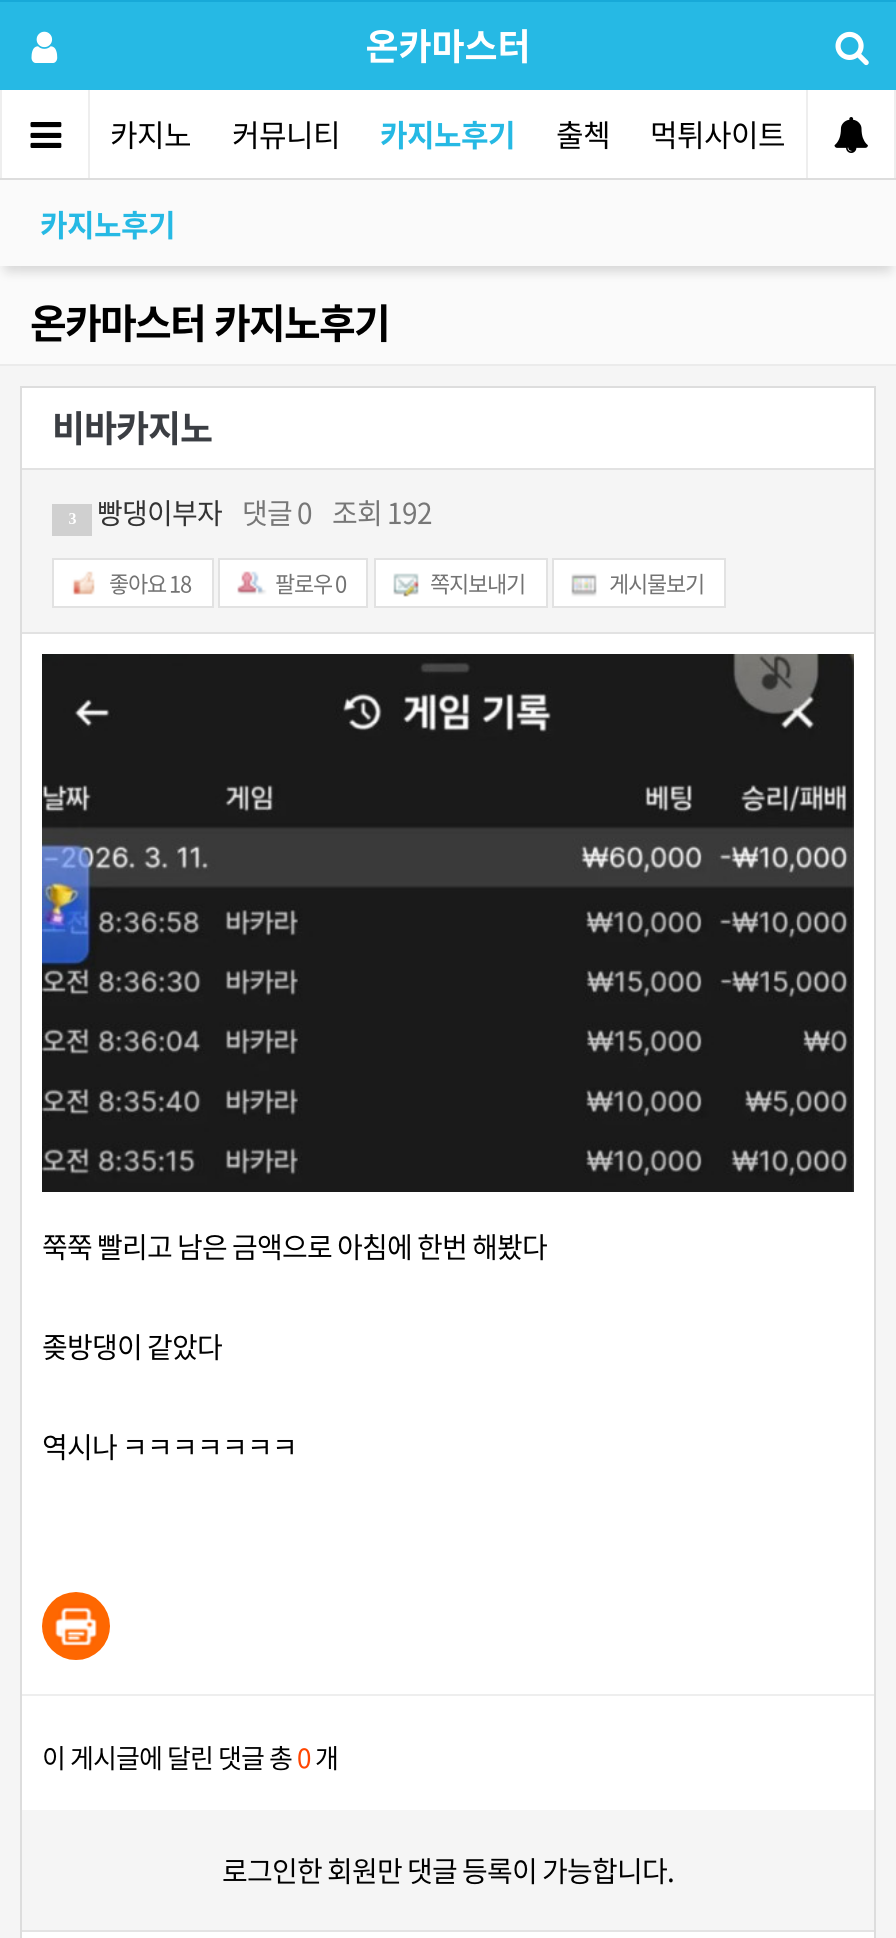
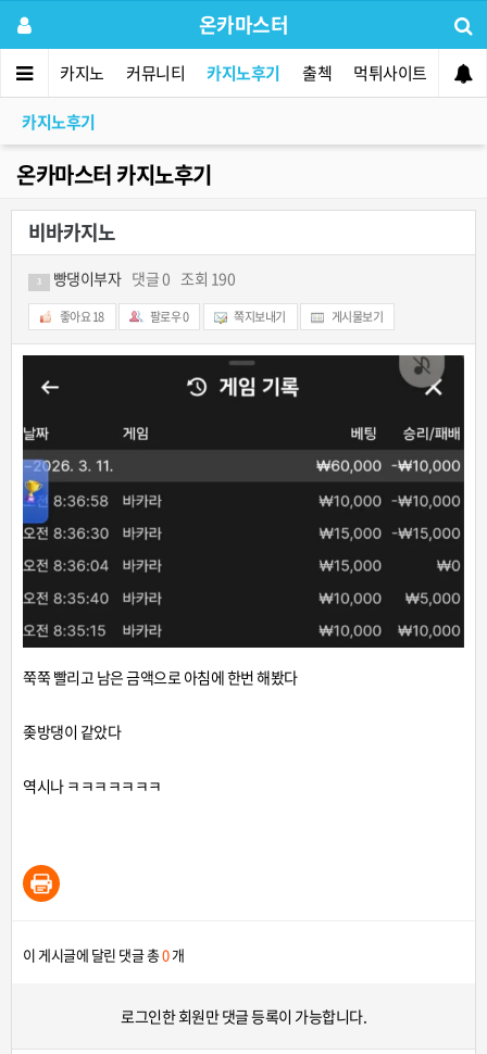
- 빵댕이부자 댓글 0 조회 192
+ 빵댕이부자 댓글 0 조회 190
